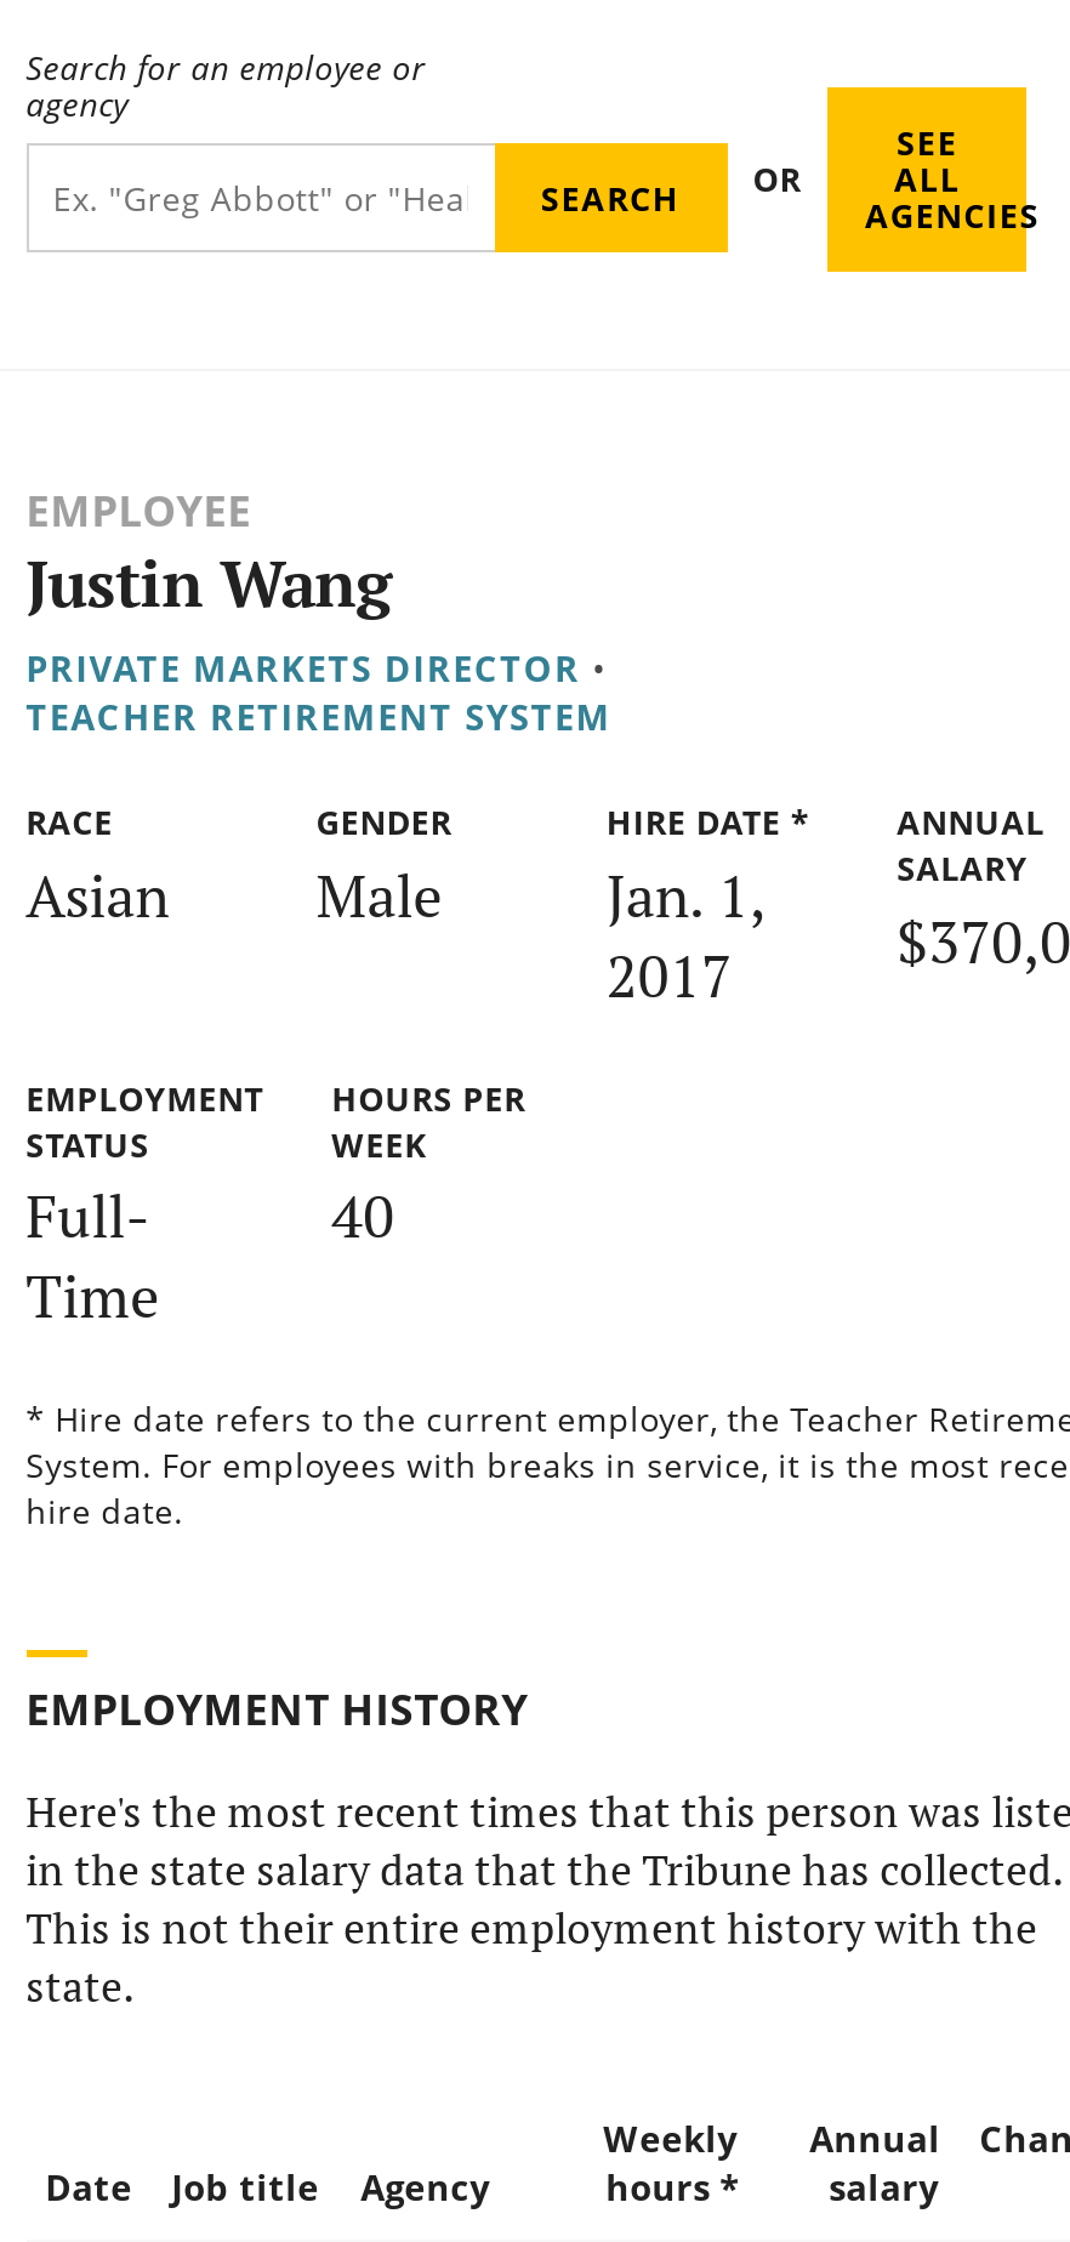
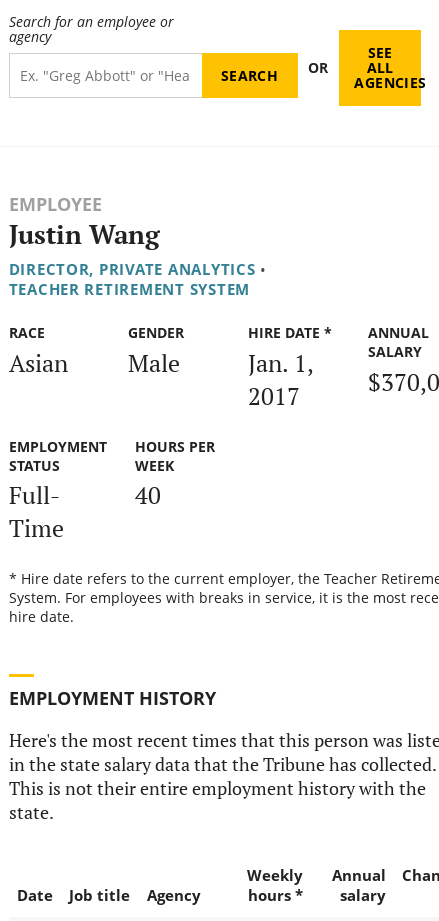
- PRIVATE MARKETS DIRECTOR •
+ DIRECTOR, PRIVATE ANALYTICS •
